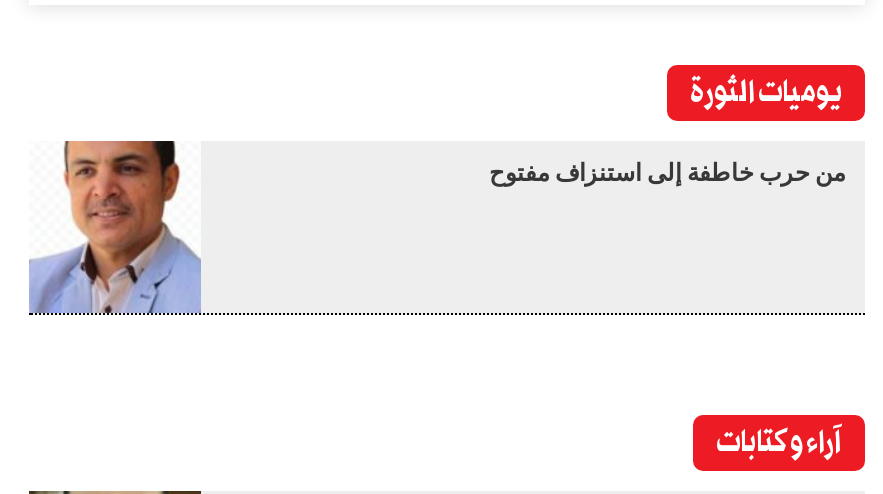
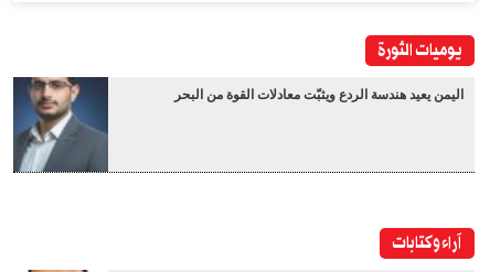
- [image]
+ [image]

- من حرب خاطفة إلى استنزاف مفتوح
+ اليمن يعيد هندسة الردع ويثبّت معادلات القوة من البحر
